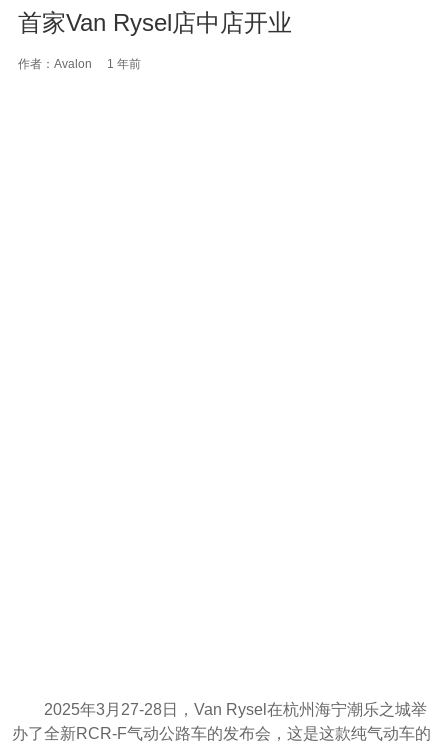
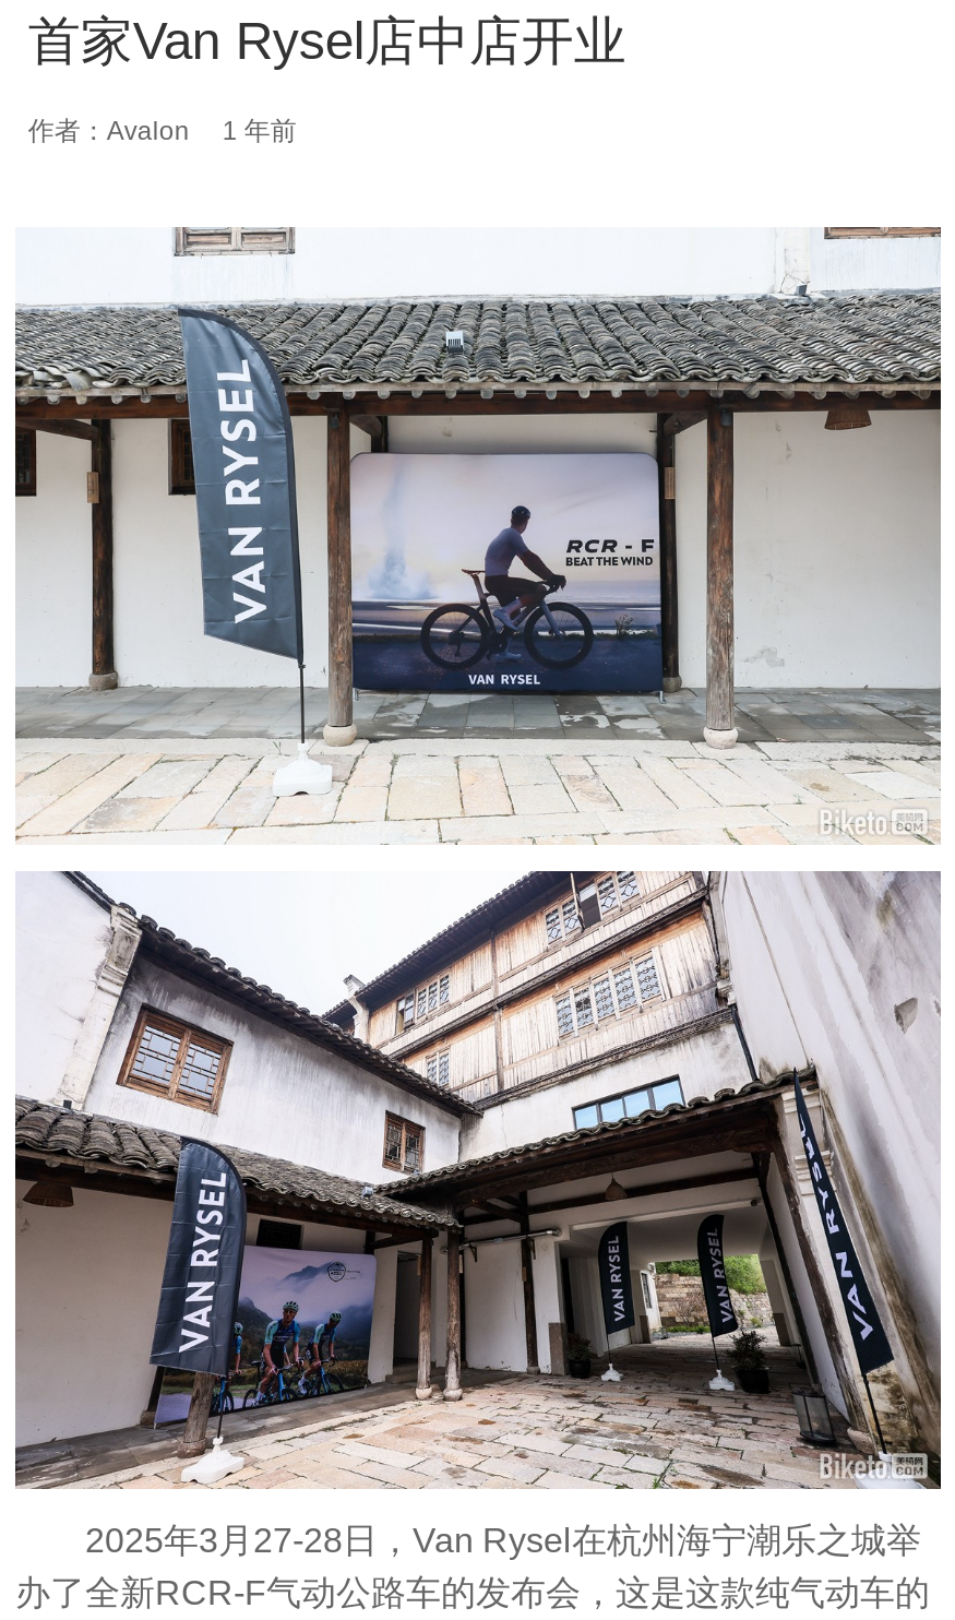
+ [image]

+ [image]
